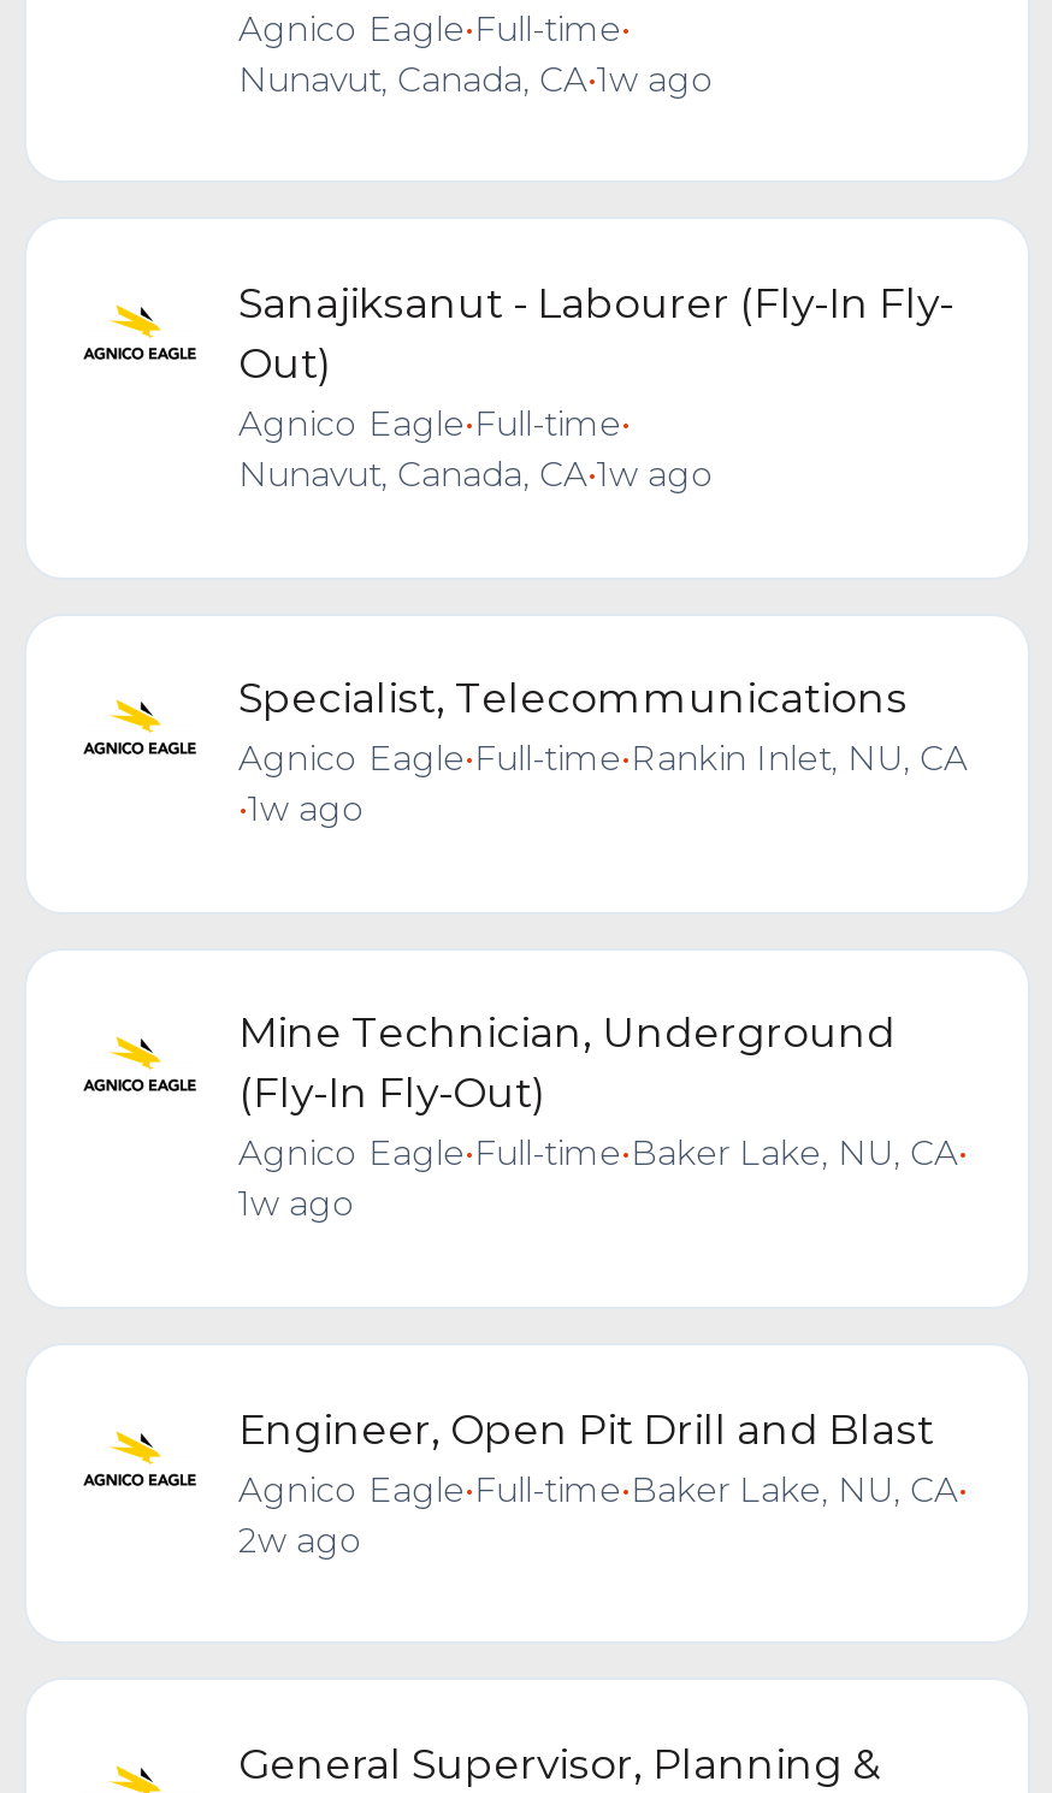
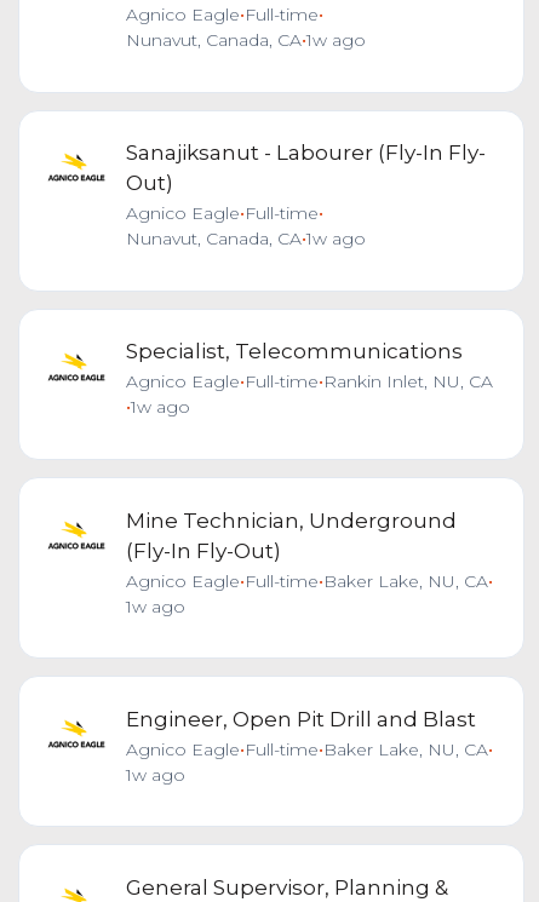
- 2w ago
+ 1w ago
